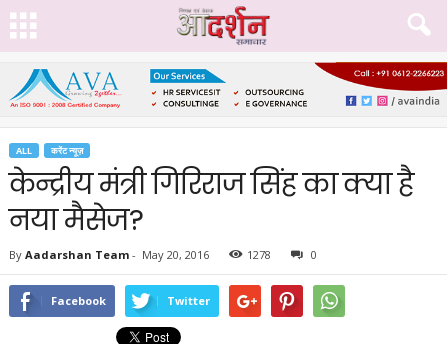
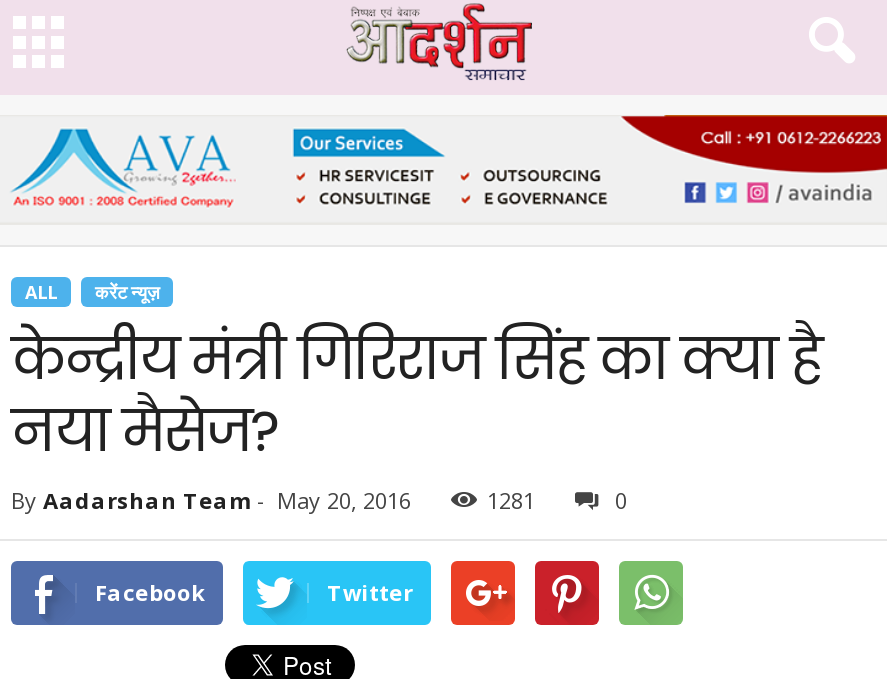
- 1278
+ 1281
